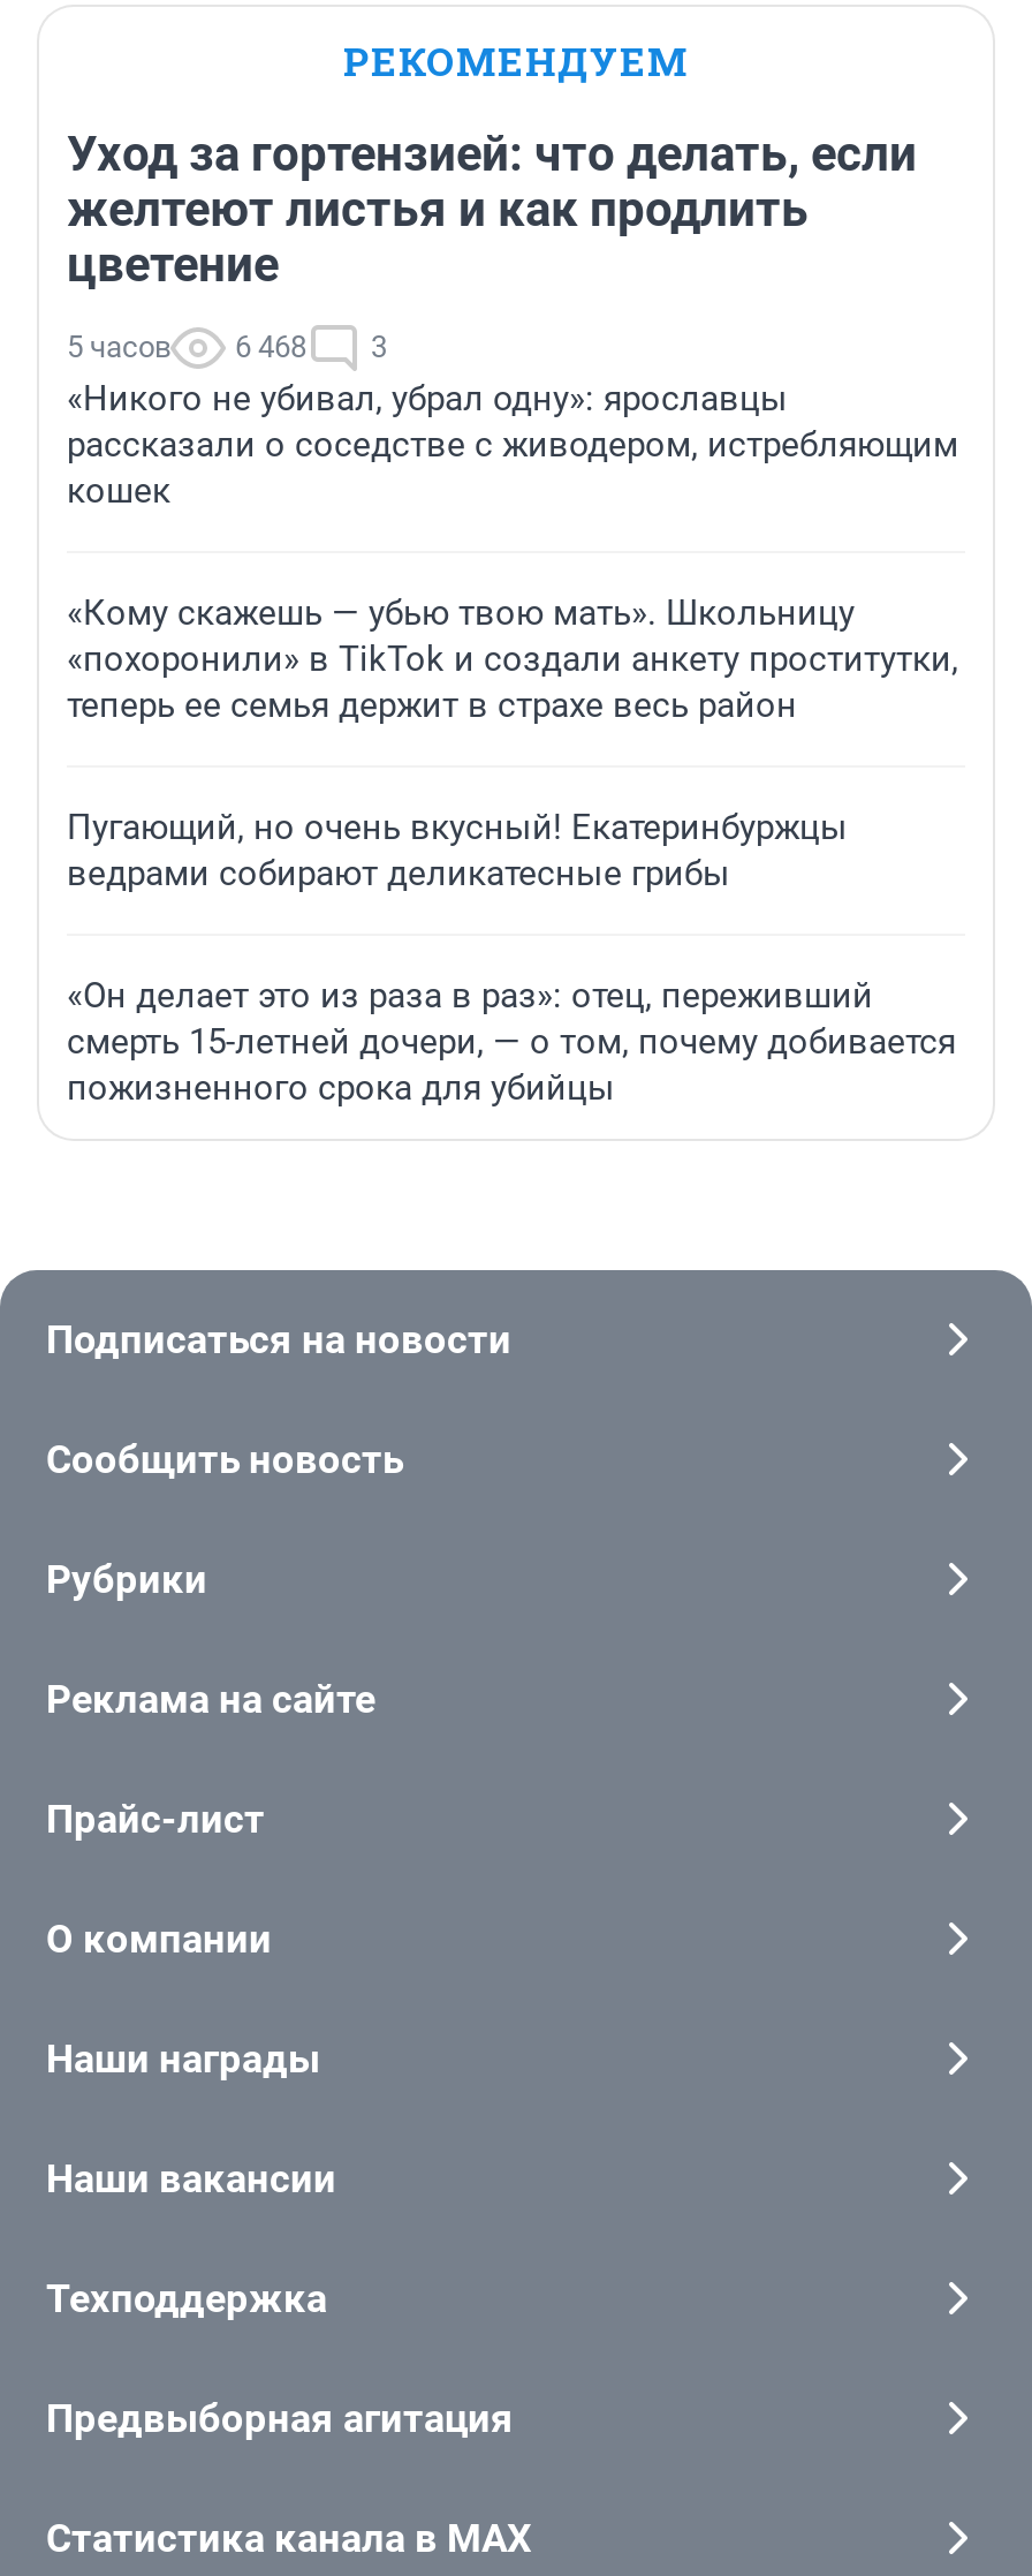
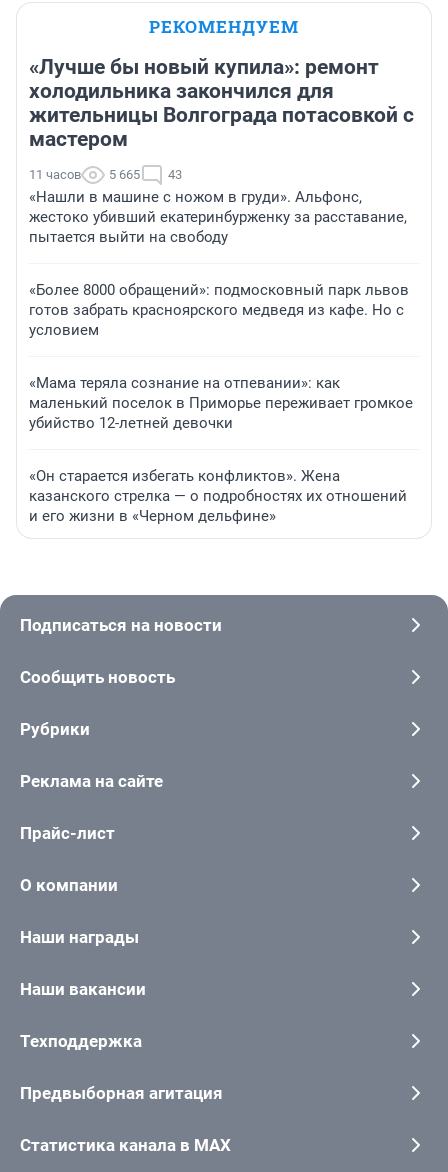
- Уход за гортензией: что делать, если
- желтеют листья и как продлить
- цветение
+ «Лучше бы новый купила»: ремонт
+ холодильника закончился для
+ жительницы Волгограда потасовкой с
+ мастером

- 5 часов
- 6 468
- 3
- «Никого не убивал, убрал одну»: ярославцы
- рассказали о соседстве с живодером, истребляющим
- кошек
+ 11 часов
+ 5 665
+ 43
+ «Нашли в машине с ножом в груди». Альфонс,
+ жестоко убивший екатеринбурженку за расставание,
+ пытается выйти на свободу

- «Кому скажешь — убью твою мать». Школьницу
- «похоронили» в TikTok и создали анкету проститутки,
- теперь ее семья держит в страхе весь район
+ «Более 8000 обращений»: подмосковный парк львов
+ готов забрать красноярского медведя из кафе. Но с
+ условием

- Пугающий, но очень вкусный! Екатеринбуржцы
- ведрами собирают деликатесные грибы
+ «Мама теряла сознание на отпевании»: как
+ маленький поселок в Приморье переживает громкое
+ убийство 12-летней девочки

- «Он делает это из раза в раз»: отец, переживший
- смерть 15-летней дочери, — о том, почему добивается
- пожизненного срока для убийцы
+ «Он старается избегать конфликтов». Жена
+ казанского стрелка — о подробностях их отношений
+ и его жизни в «Черном дельфине»
